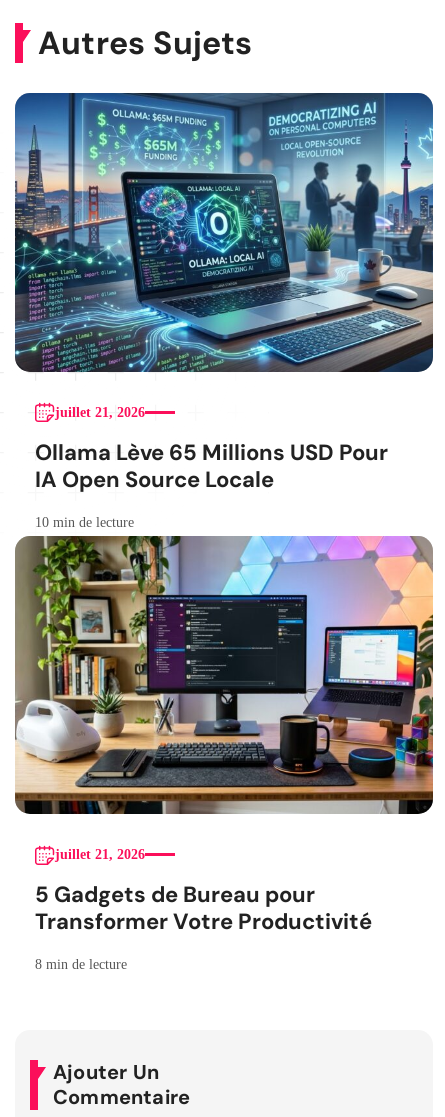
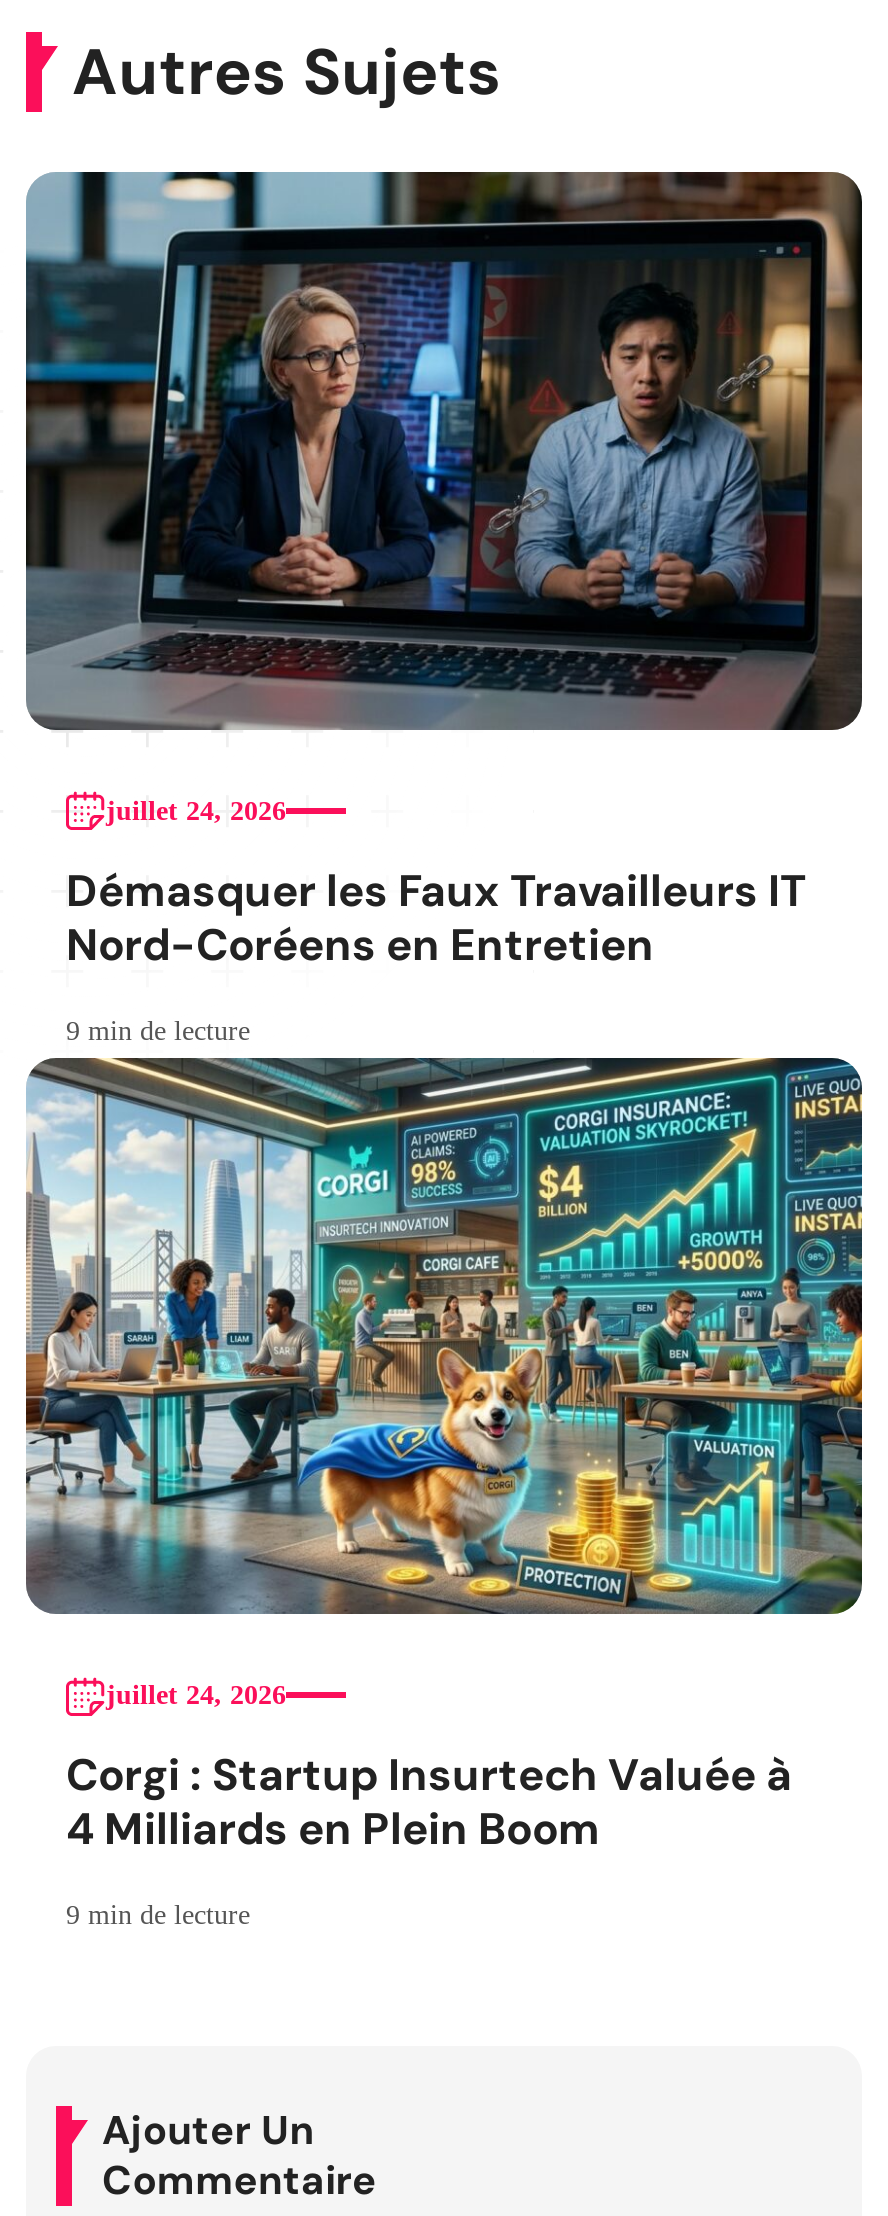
- [image]
- juillet 21, 2026
+ [image]
+ juillet 24, 2026

- Ollama Lève 65 Millions USD Pour
- IA Open Source Locale
+ Démasquer les Faux Travailleurs IT
+ Nord-Coréens en Entretien

- 10 min de lecture
+ 9 min de lecture

- [image]
- juillet 21, 2026
+ [image]
+ juillet 24, 2026

- 5 Gadgets de Bureau pour
- Transformer Votre Productivité
+ Corgi : Startup Insurtech Valuée à
+ 4 Milliards en Plein Boom

- 8 min de lecture
+ 9 min de lecture
